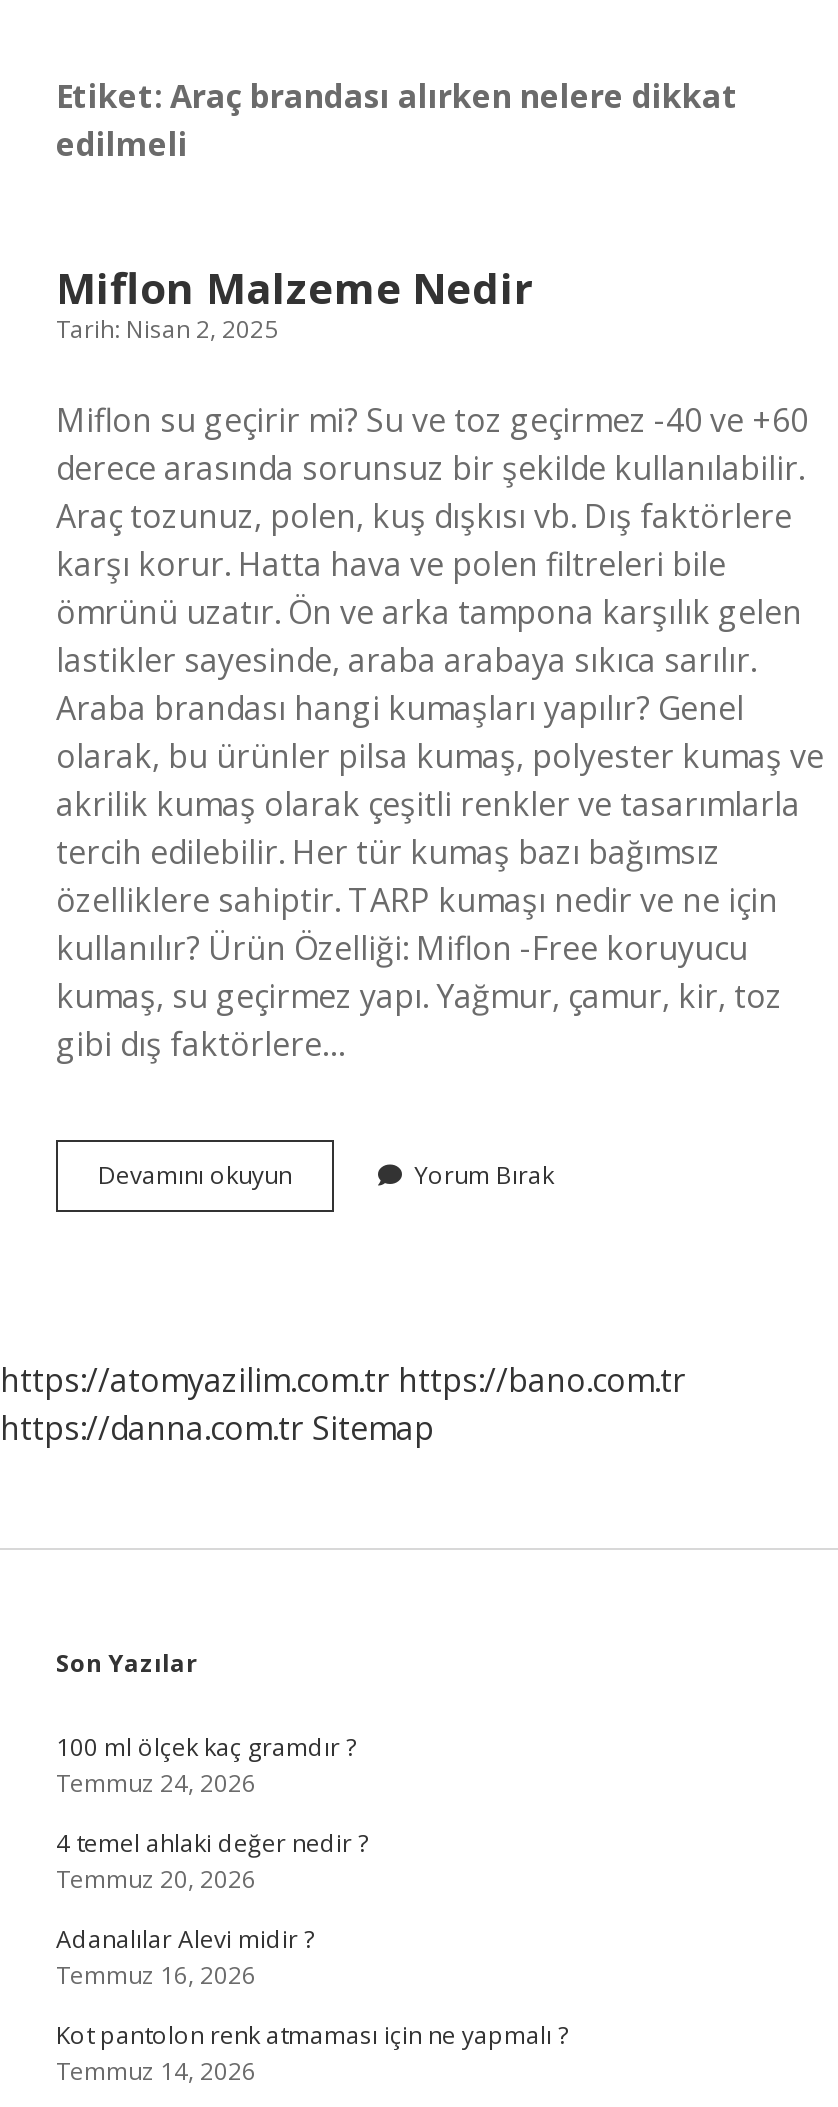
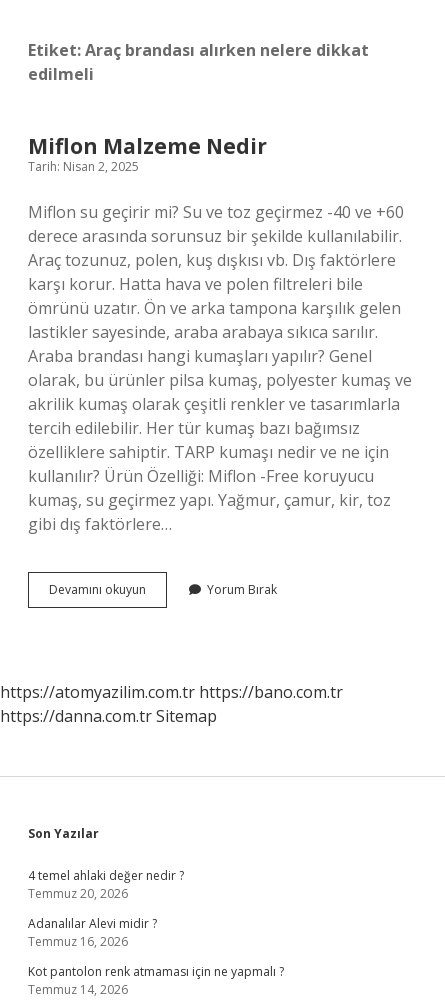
- 100 ml ölçek kaç gramdır ?
- Temmuz 24, 2026
